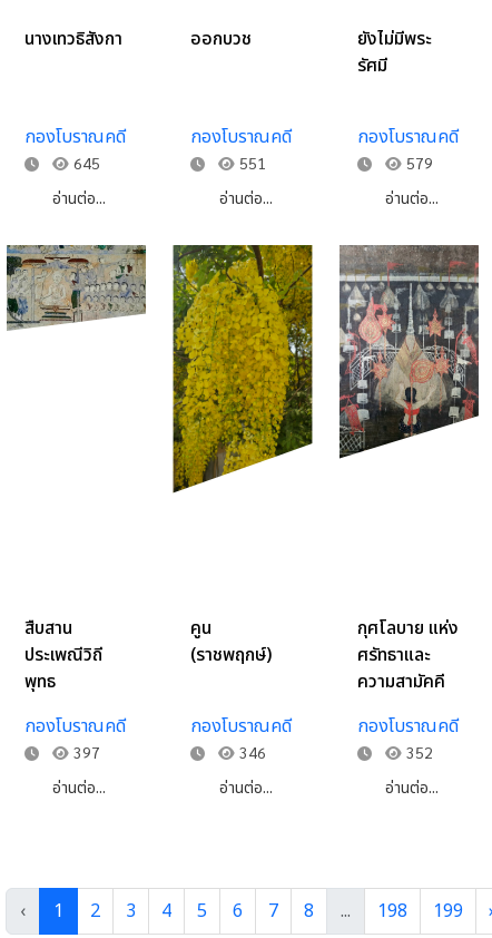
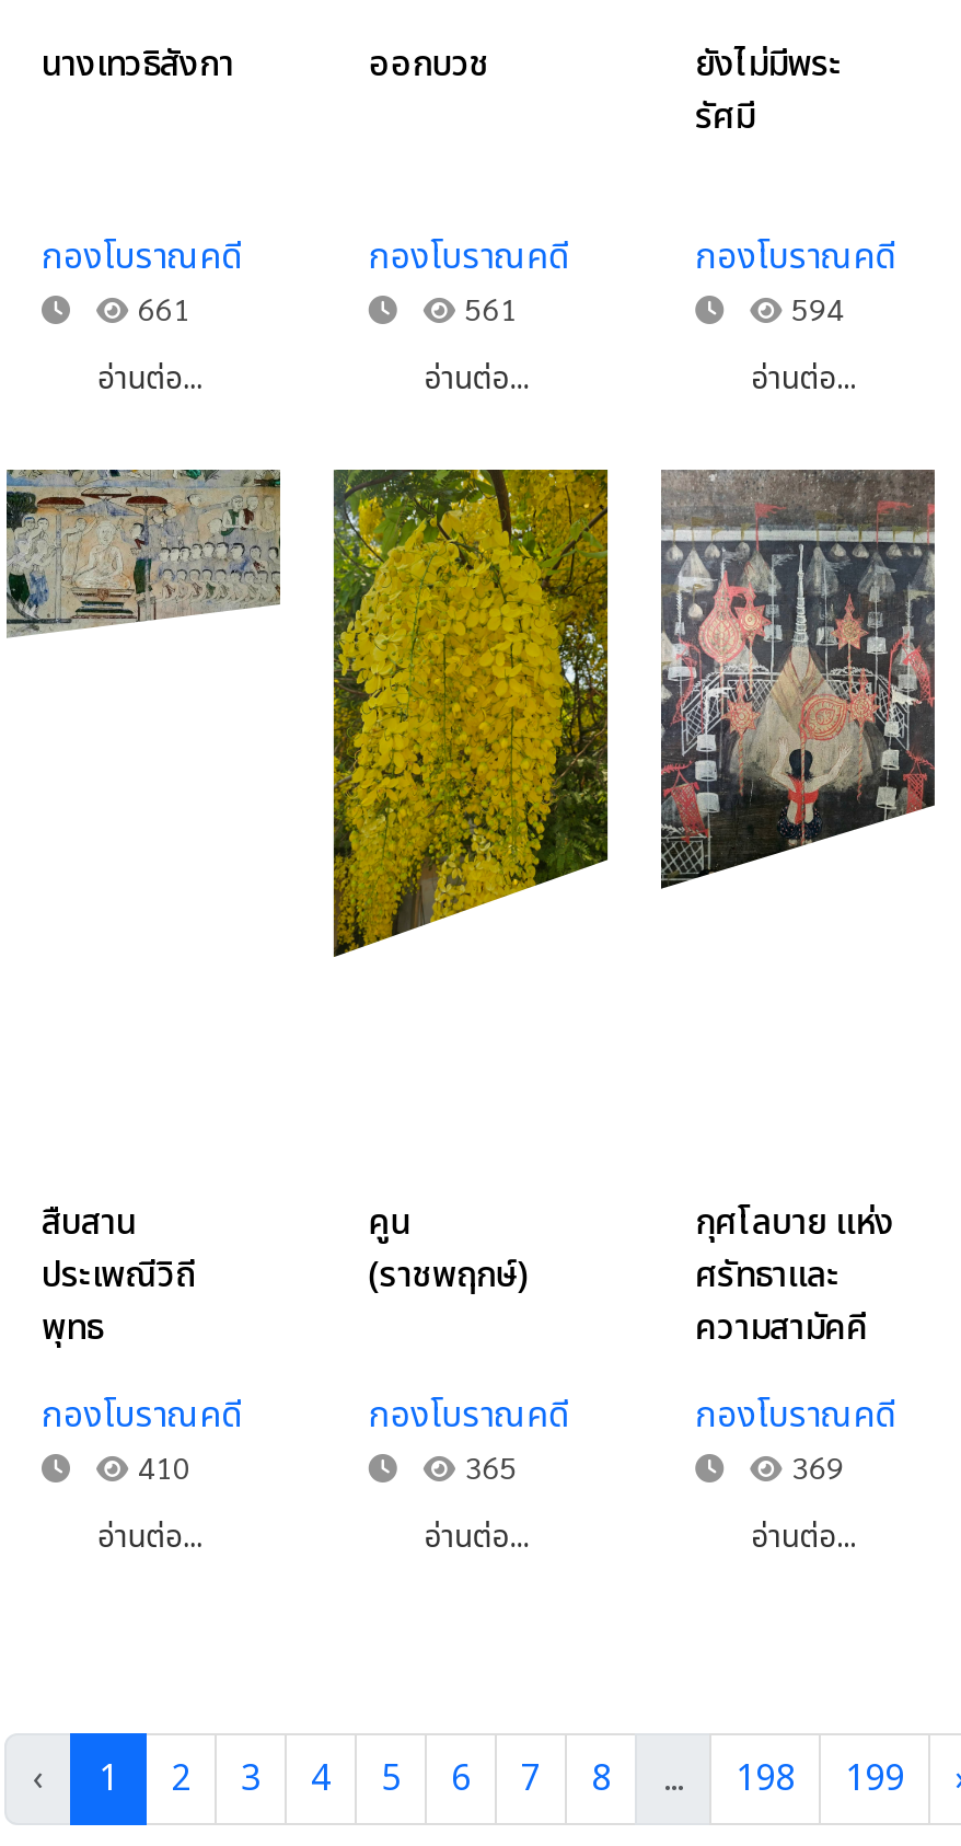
- 645
+ 661

- 551
+ 561

- 579
+ 594

- 397
+ 410

- 346
+ 365

- 352
+ 369
